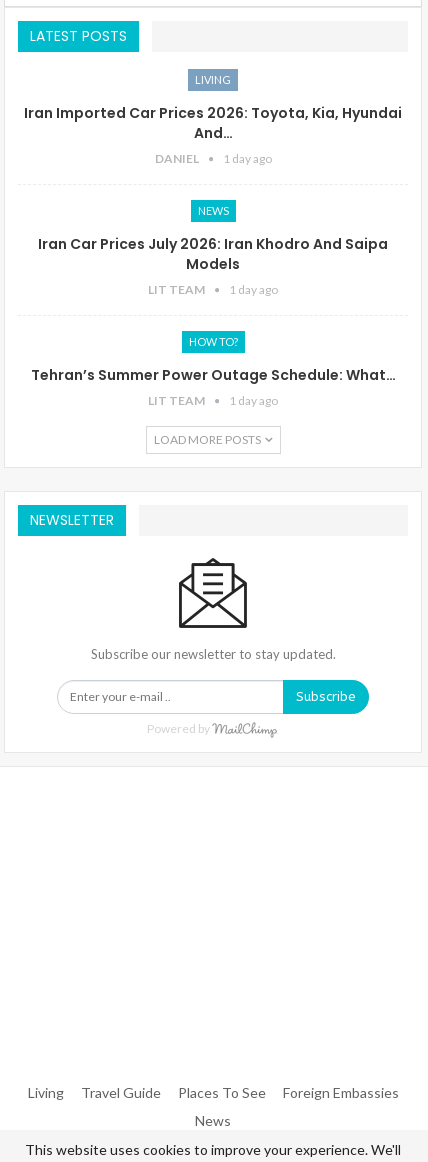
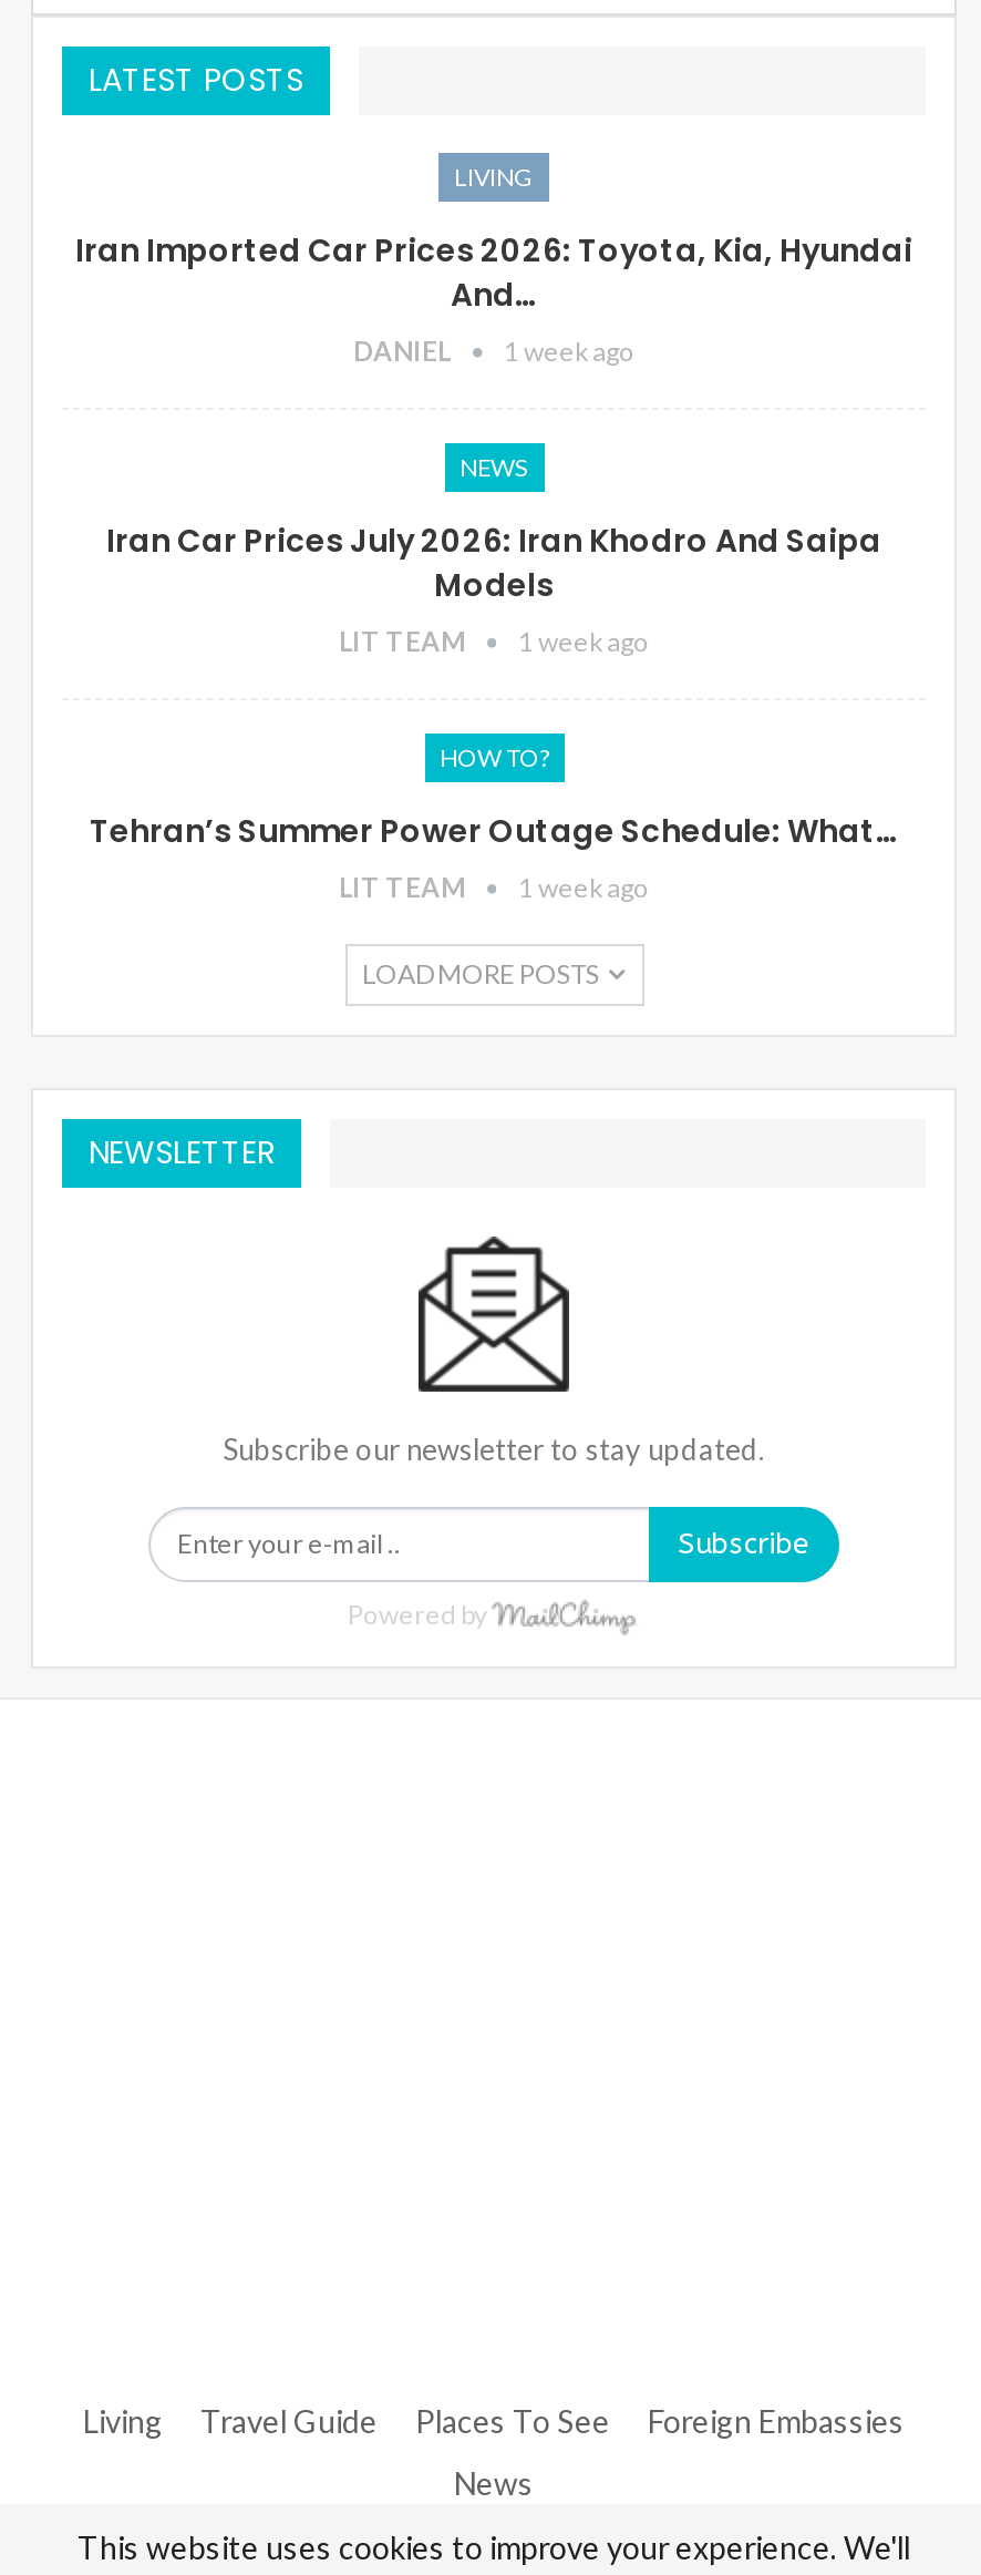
- DANIEL 1 day ago
+ DANIEL 1 week ago

- LIT TEAM 1 day ago
+ LIT TEAM 1 week ago

- LIT TEAM 1 day ago
+ LIT TEAM 1 week ago
